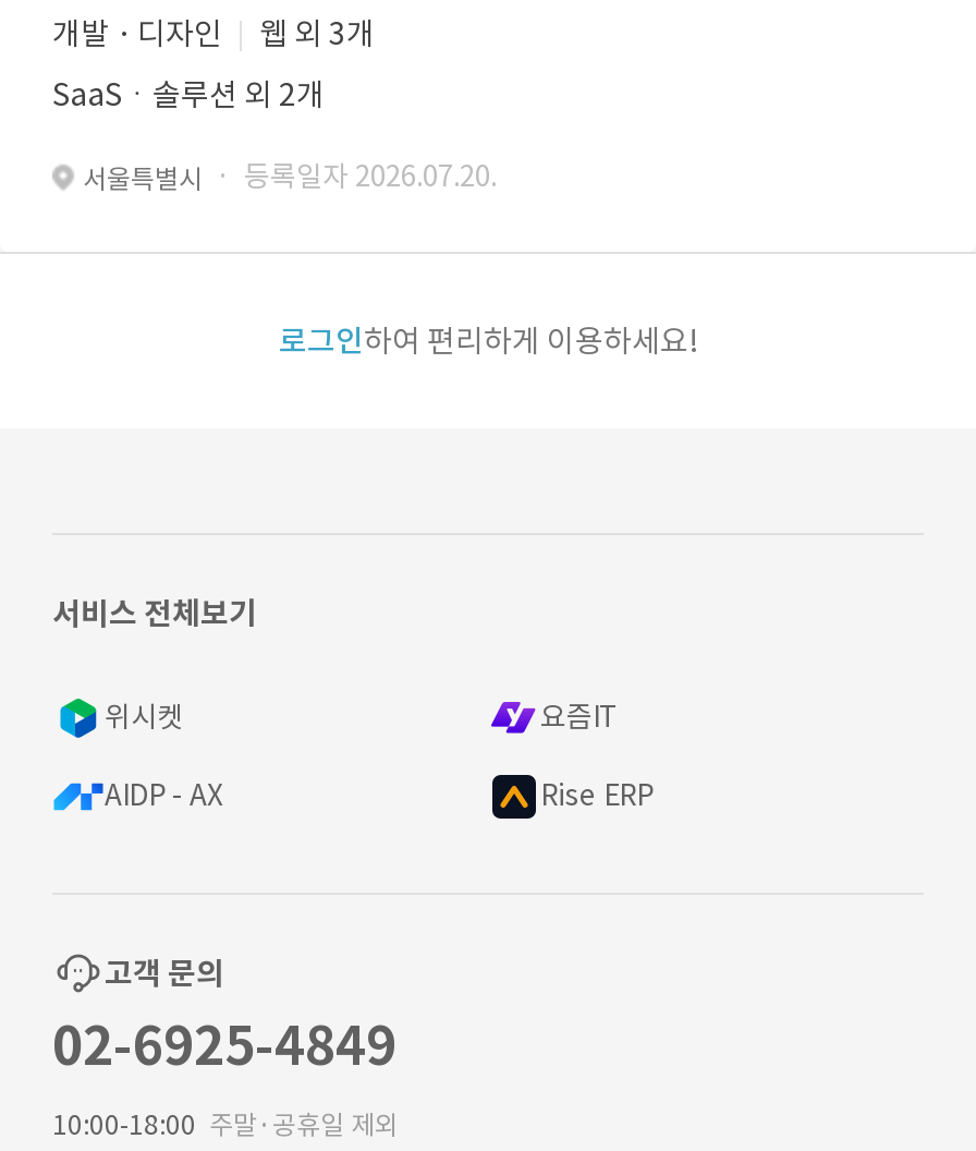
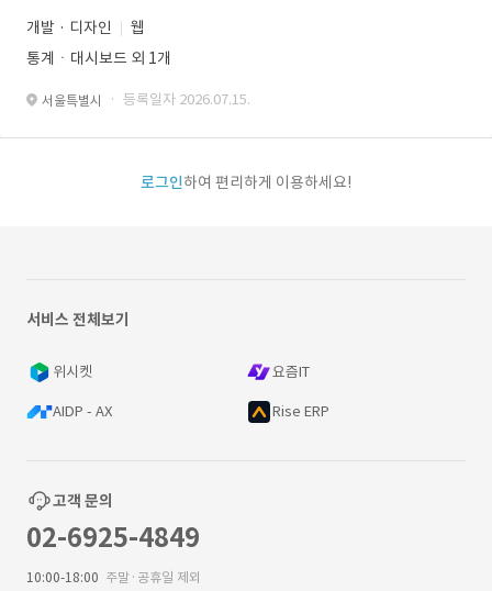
- 웹 외 3개
+ 웹

- SaaSㆍ솔루션 외 2개
+ 통계ㆍ대시보드 외 1개

- 서울특별시 · 등록일자 2026.07.20.
+ 서울특별시 · 등록일자 2026.07.15.
